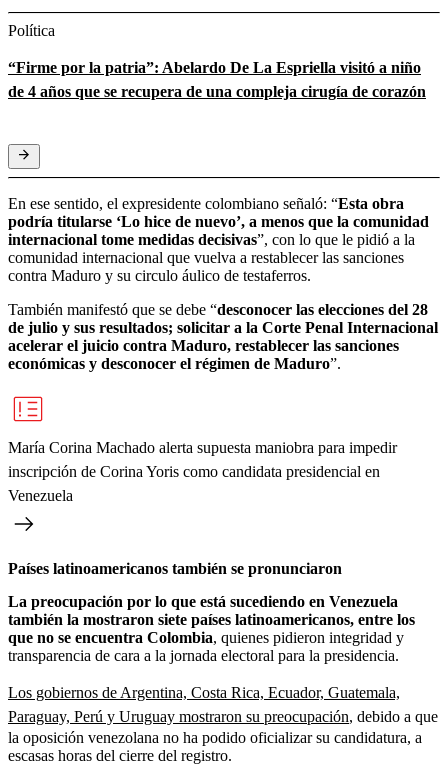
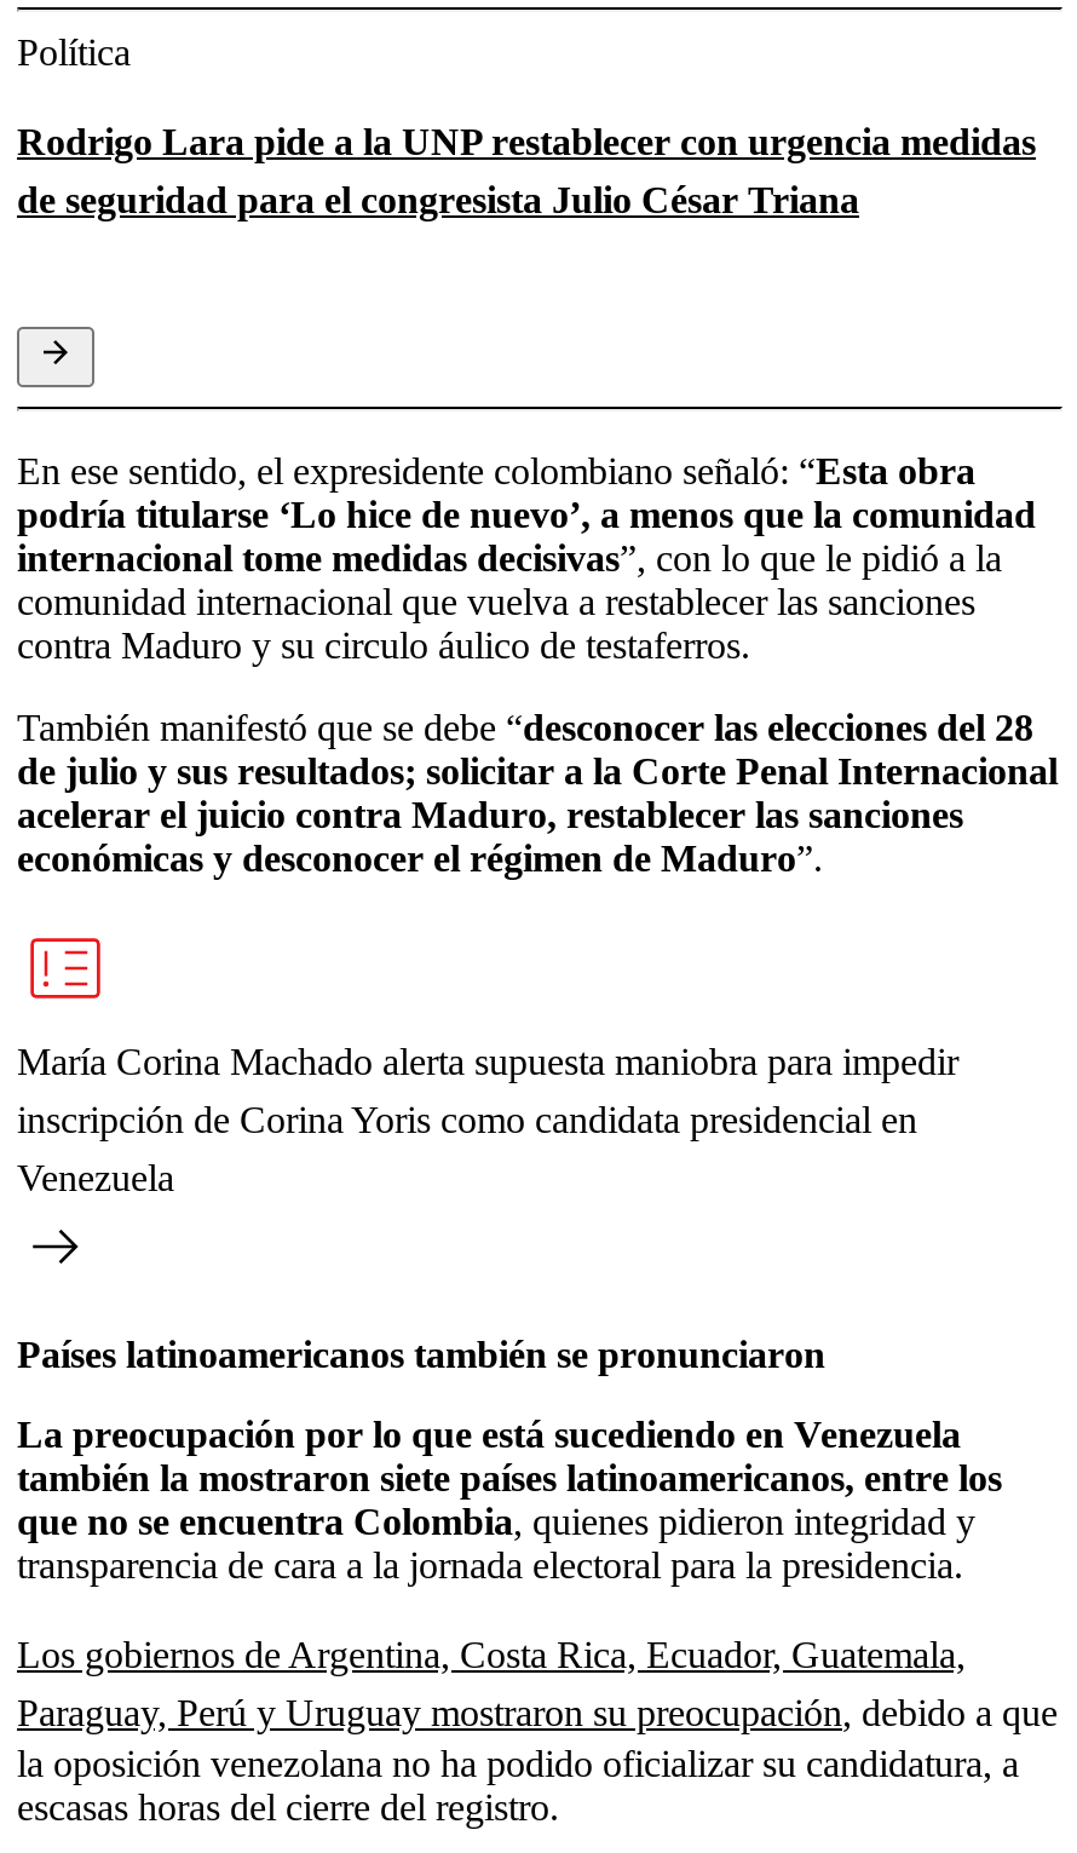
- “Firme por la patria”: Abelardo De La Espriella visitó a niño
- de 4 años que se recupera de una compleja cirugía de corazón
+ Rodrigo Lara pide a la UNP restablecer con urgencia medidas
+ de seguridad para el congresista Julio César Triana
